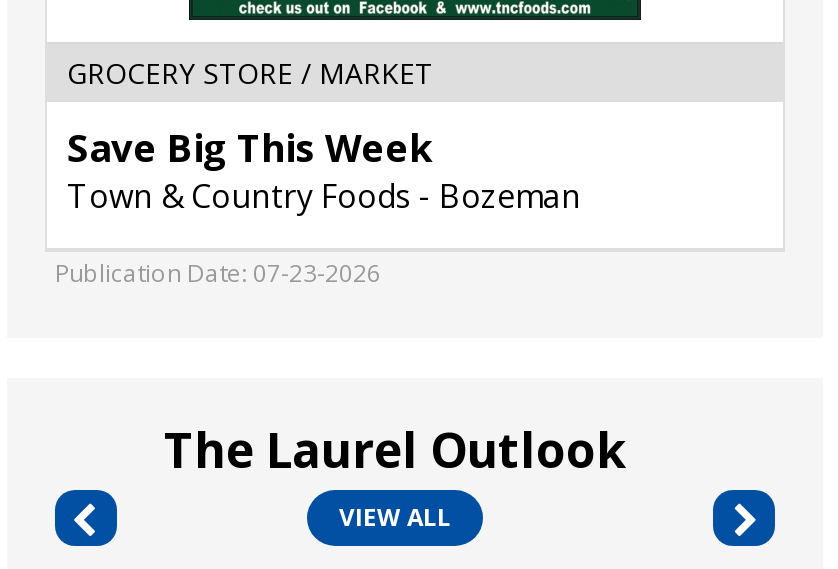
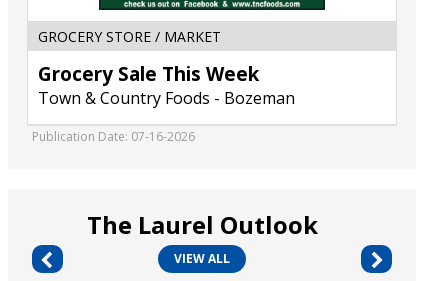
- Save Big This Week
+ Grocery Sale This Week

- Publication Date: 07-23-2026
+ Publication Date: 07-16-2026
